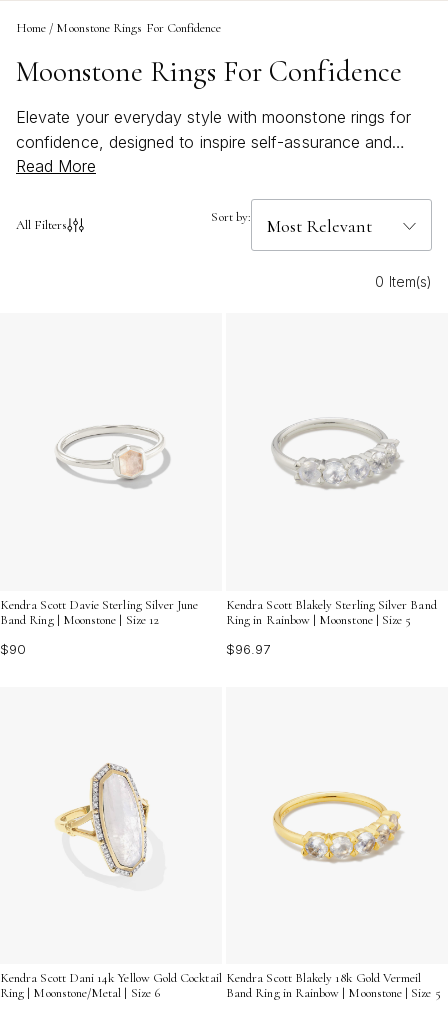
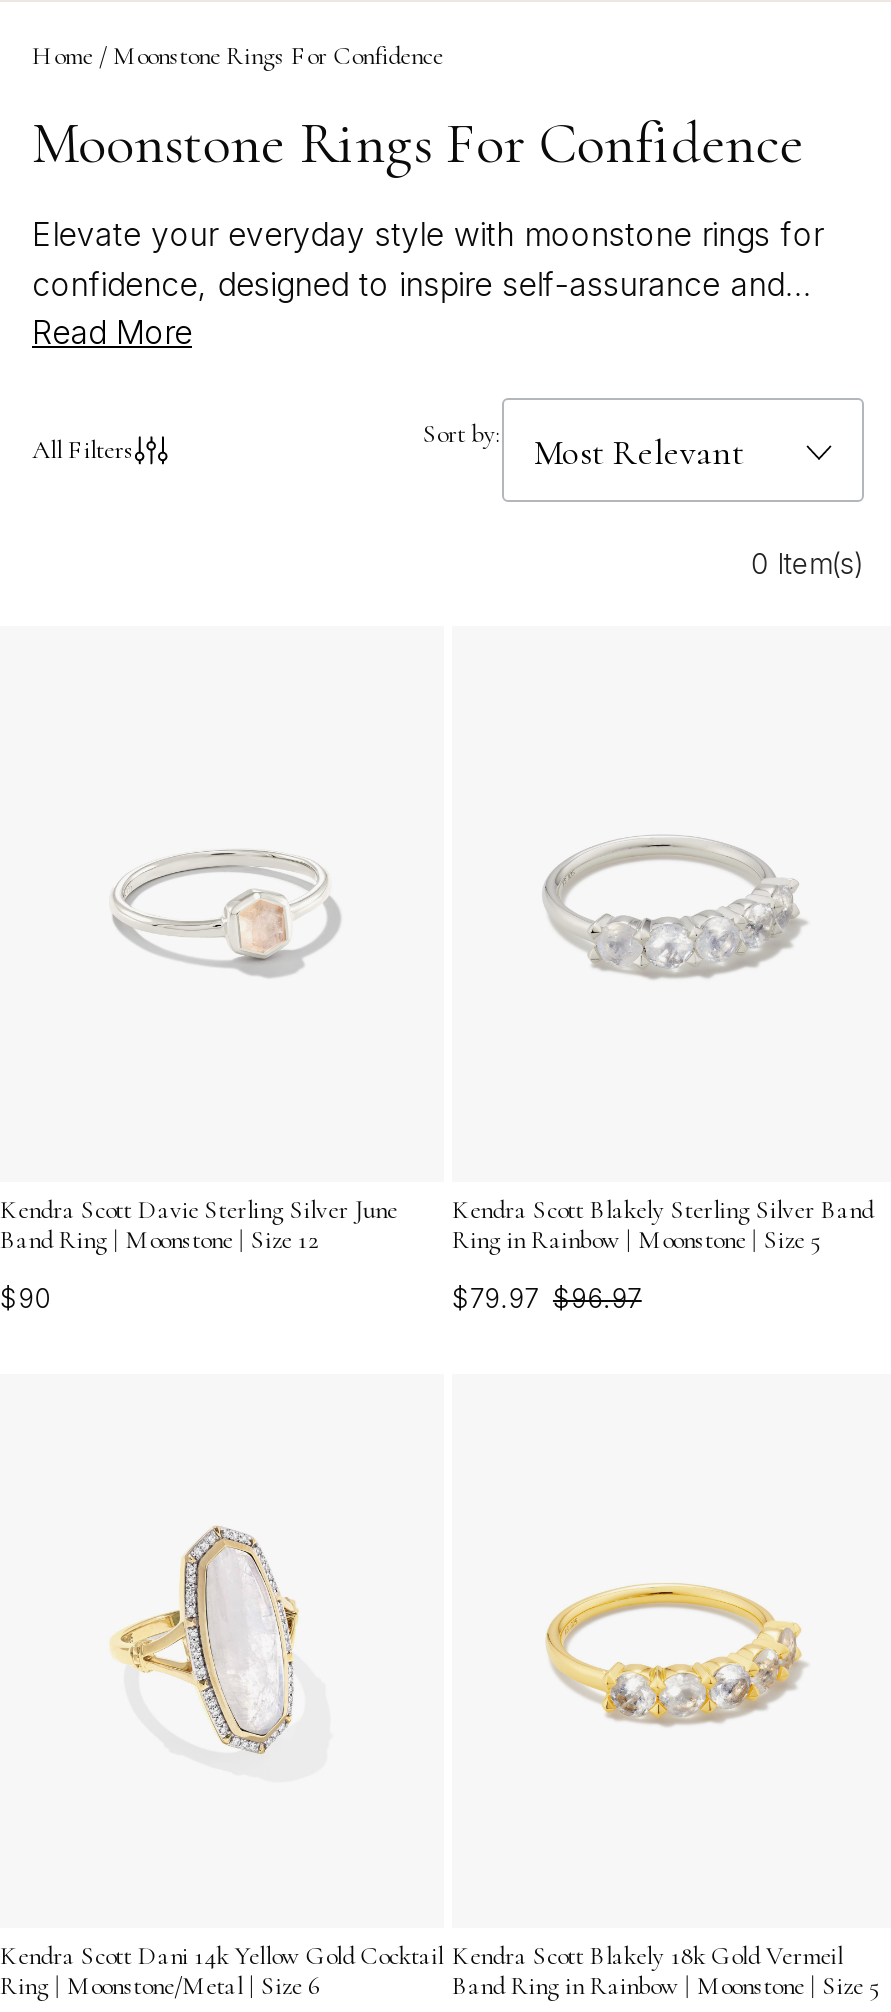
- $96.97
+ $79.97 $96.97
